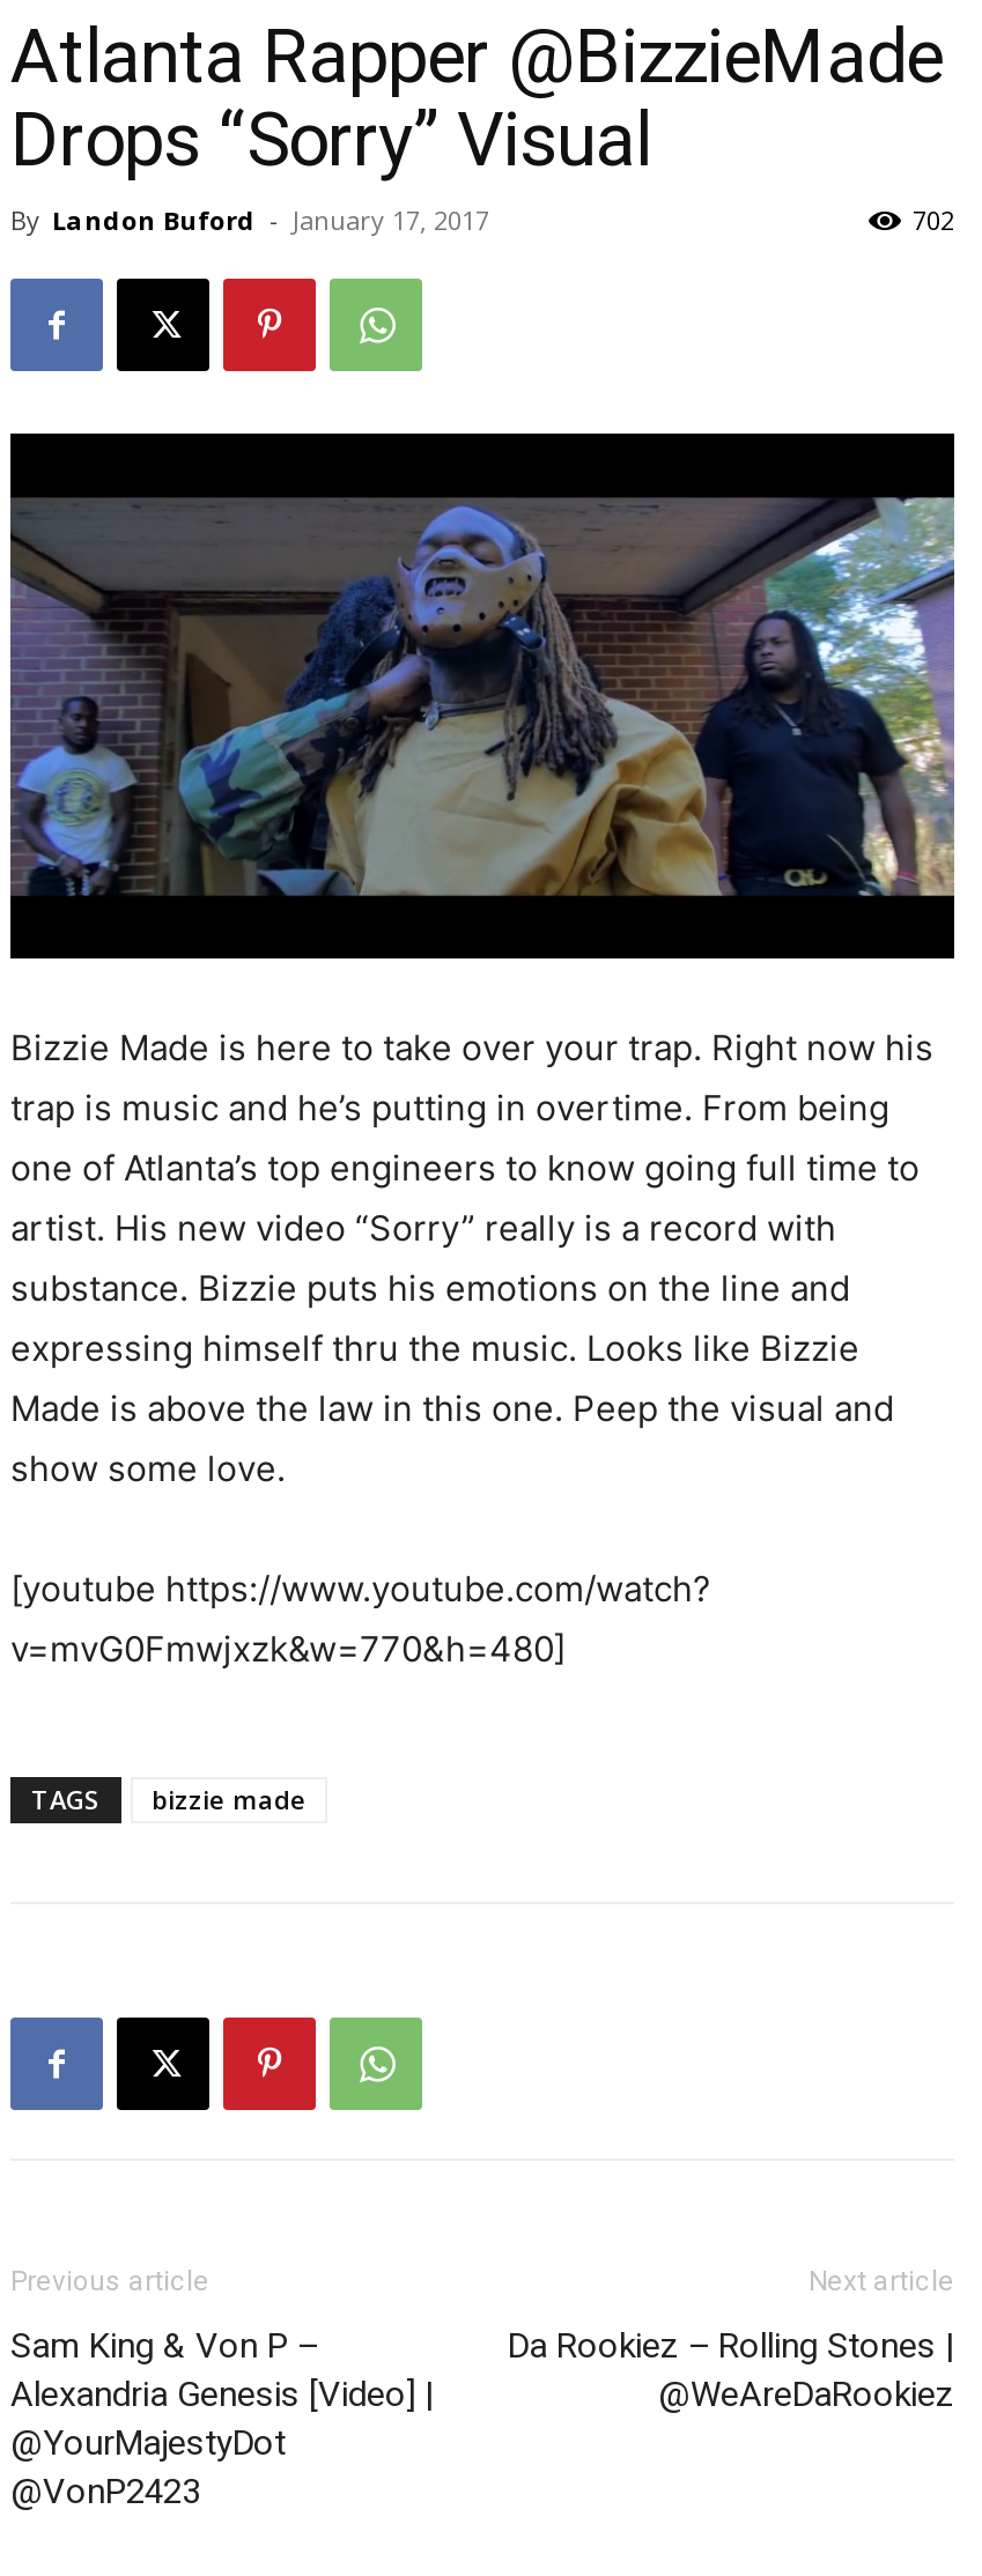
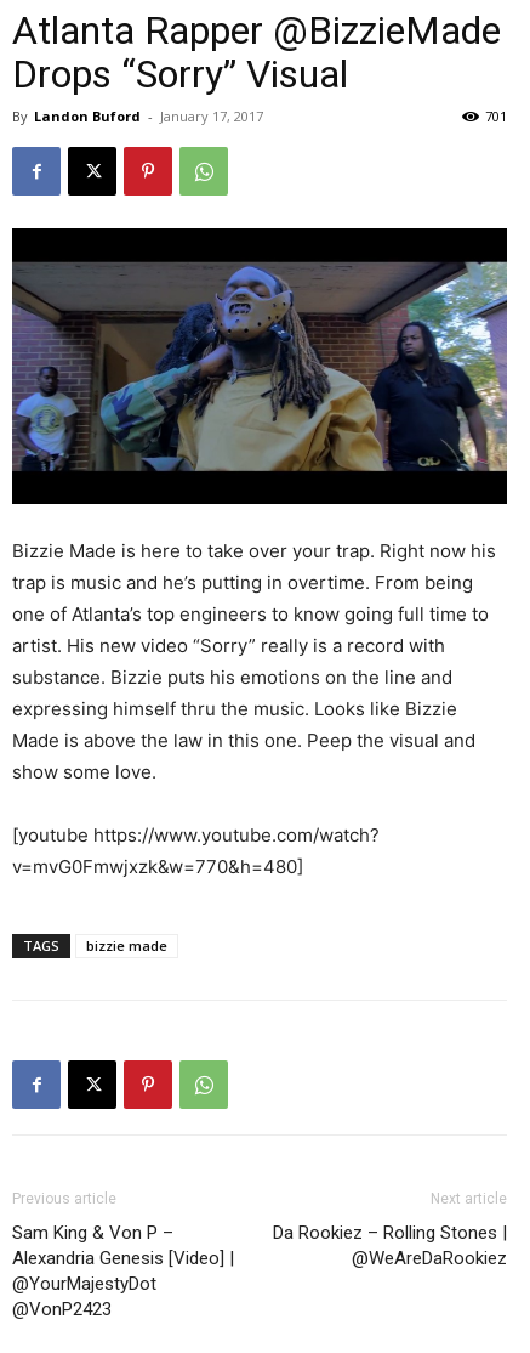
- 702
+ 701
